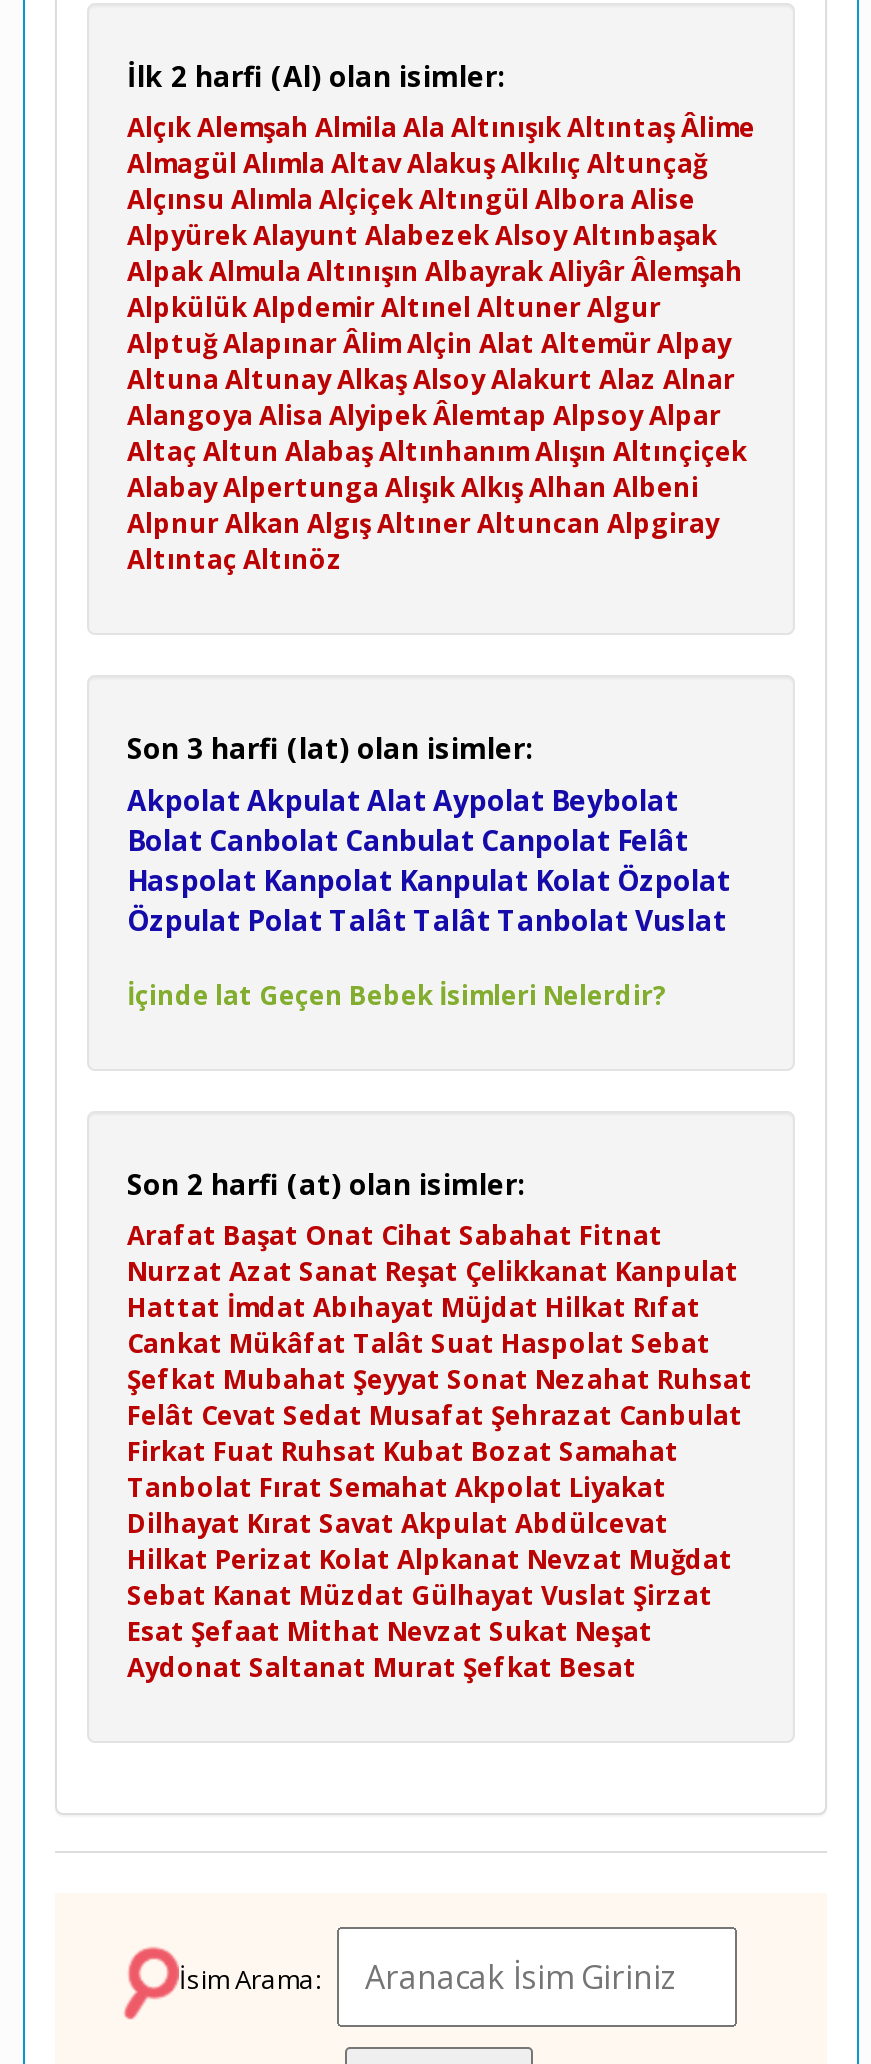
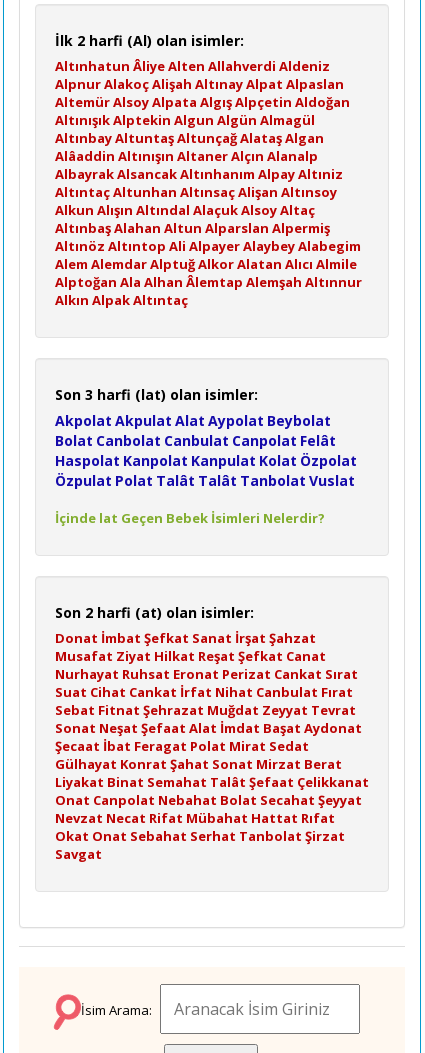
- Alçık Alemşah Almila Ala Altınışık Altıntaş Âlime
- Almagül Alımla Altav Alakuş Alkılıç Altunçağ
- Alçınsu Alımla Alçiçek Altıngül Albora Alise
- Alpyürek Alayunt Alabezek Alsoy Altınbaşak
- Alpak Almula Altınışın Albayrak Aliyâr Âlemşah
- Alpkülük Alpdemir Altınel Altuner Algur
- Alptuğ Alapınar Âlim Alçin Alat Altemür Alpay
- Altuna Altunay Alkaş Alsoy Alakurt Alaz Alnar
- Alangoya Alisa Alyipek Âlemtap Alpsoy Alpar
- Altaç Altun Alabaş Altınhanım Alışın Altınçiçek
- Alabay Alpertunga Alışık Alkış Alhan Albeni
- Alpnur Alkan Algış Altıner Altuncan Alpgiray
- Altıntaç Altınöz
+ Altınhatun Âliye Alten Allahverdi Aldeniz
+ Alpnur Alakoç Alişah Altınay Alpat Alpaslan
+ Altemür Alsoy Alpata Algış Alpçetin Aldoğan
+ Altınışık Alptekin Algun Algün Almagül
+ Altınbay Altuntaş Altunçağ Alataş Algan
+ Alâaddin Altınışın Altaner Alçın Alanalp
+ Albayrak Alsancak Altınhanım Alpay Altıniz
+ Altıntaç Altunhan Altınsaç Alişan Altınsoy
+ Alkun Alışın Altındal Alaçuk Alsoy Altaç
+ Altınbaş Alahan Altun Alparslan Alpermiş
+ Altınöz Altıntop Ali Alpayer Alaybey Alabegim
+ Alem Alemdar Alptuğ Alkor Alatan Alıcı Almile
+ Alptoğan Ala Alhan Âlemtap Alemşah Altınnur
+ Alkın Alpak Altıntaç

- Arafat Başat Onat Cihat Sabahat Fitnat
- Nurzat Azat Sanat Reşat Çelikkanat Kanpulat
- Hattat İmdat Abıhayat Müjdat Hilkat Rıfat
- Cankat Mükâfat Talât Suat Haspolat Sebat
- Şefkat Mubahat Şeyyat Sonat Nezahat Ruhsat
- Felât Cevat Sedat Musafat Şehrazat Canbulat
- Firkat Fuat Ruhsat Kubat Bozat Samahat
- Tanbolat Fırat Semahat Akpolat Liyakat
- Dilhayat Kırat Savat Akpulat Abdülcevat
- Hilkat Perizat Kolat Alpkanat Nevzat Muğdat
- Sebat Kanat Müzdat Gülhayat Vuslat Şirzat
- Esat Şefaat Mithat Nevzat Sukat Neşat
- Aydonat Saltanat Murat Şefkat Besat
+ Donat İmbat Şefkat Sanat İrşat Şahzat
+ Musafat Ziyat Hilkat Reşat Şefkat Canat
+ Nurhayat Ruhsat Eronat Perizat Cankat Sırat
+ Suat Cihat Cankat İrfat Nihat Canbulat Fırat
+ Sebat Fitnat Şehrazat Muğdat Zeyyat Tevrat
+ Sonat Neşat Şefaat Alat İmdat Başat Aydonat
+ Şecaat İbat Feragat Polat Mirat Sedat
+ Gülhayat Konrat Şahat Sonat Mirzat Berat
+ Liyakat Binat Semahat Talât Şefaat Çelikkanat
+ Onat Canpolat Nebahat Bolat Secahat Şeyyat
+ Nevzat Necat Rifat Mübahat Hattat Rıfat
+ Okat Onat Sebahat Serhat Tanbolat Şirzat
+ Savgat
